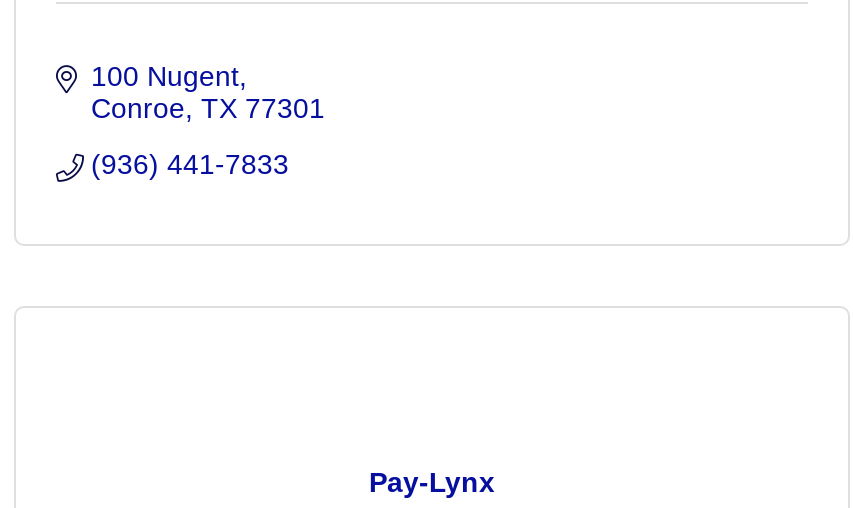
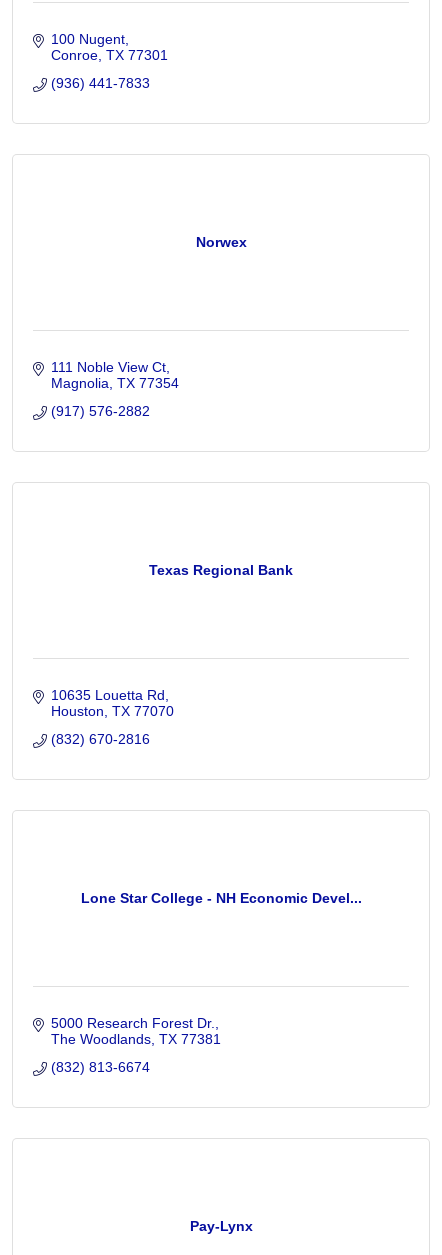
+ 111 Noble View Ct
+ Magnolia TX 77354
+ (917) 576-2882

+ 10635 Louetta Rd
+ Houston TX 77070
+ (832) 670-2816

+ 5000 Research Forest Dr.
+ The Woodlands TX 77381
+ (832) 813-6674

+ Lone Star College - NH Economic Devel...

+ Texas Regional Bank

+ Norwex
